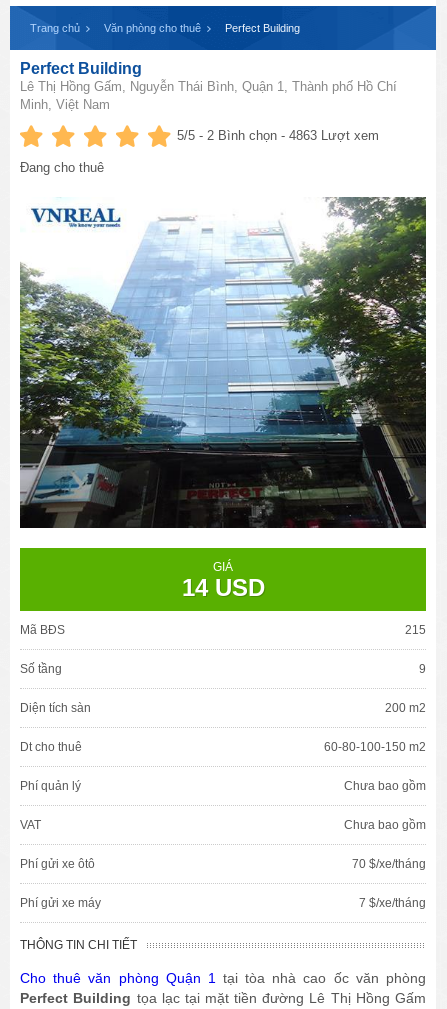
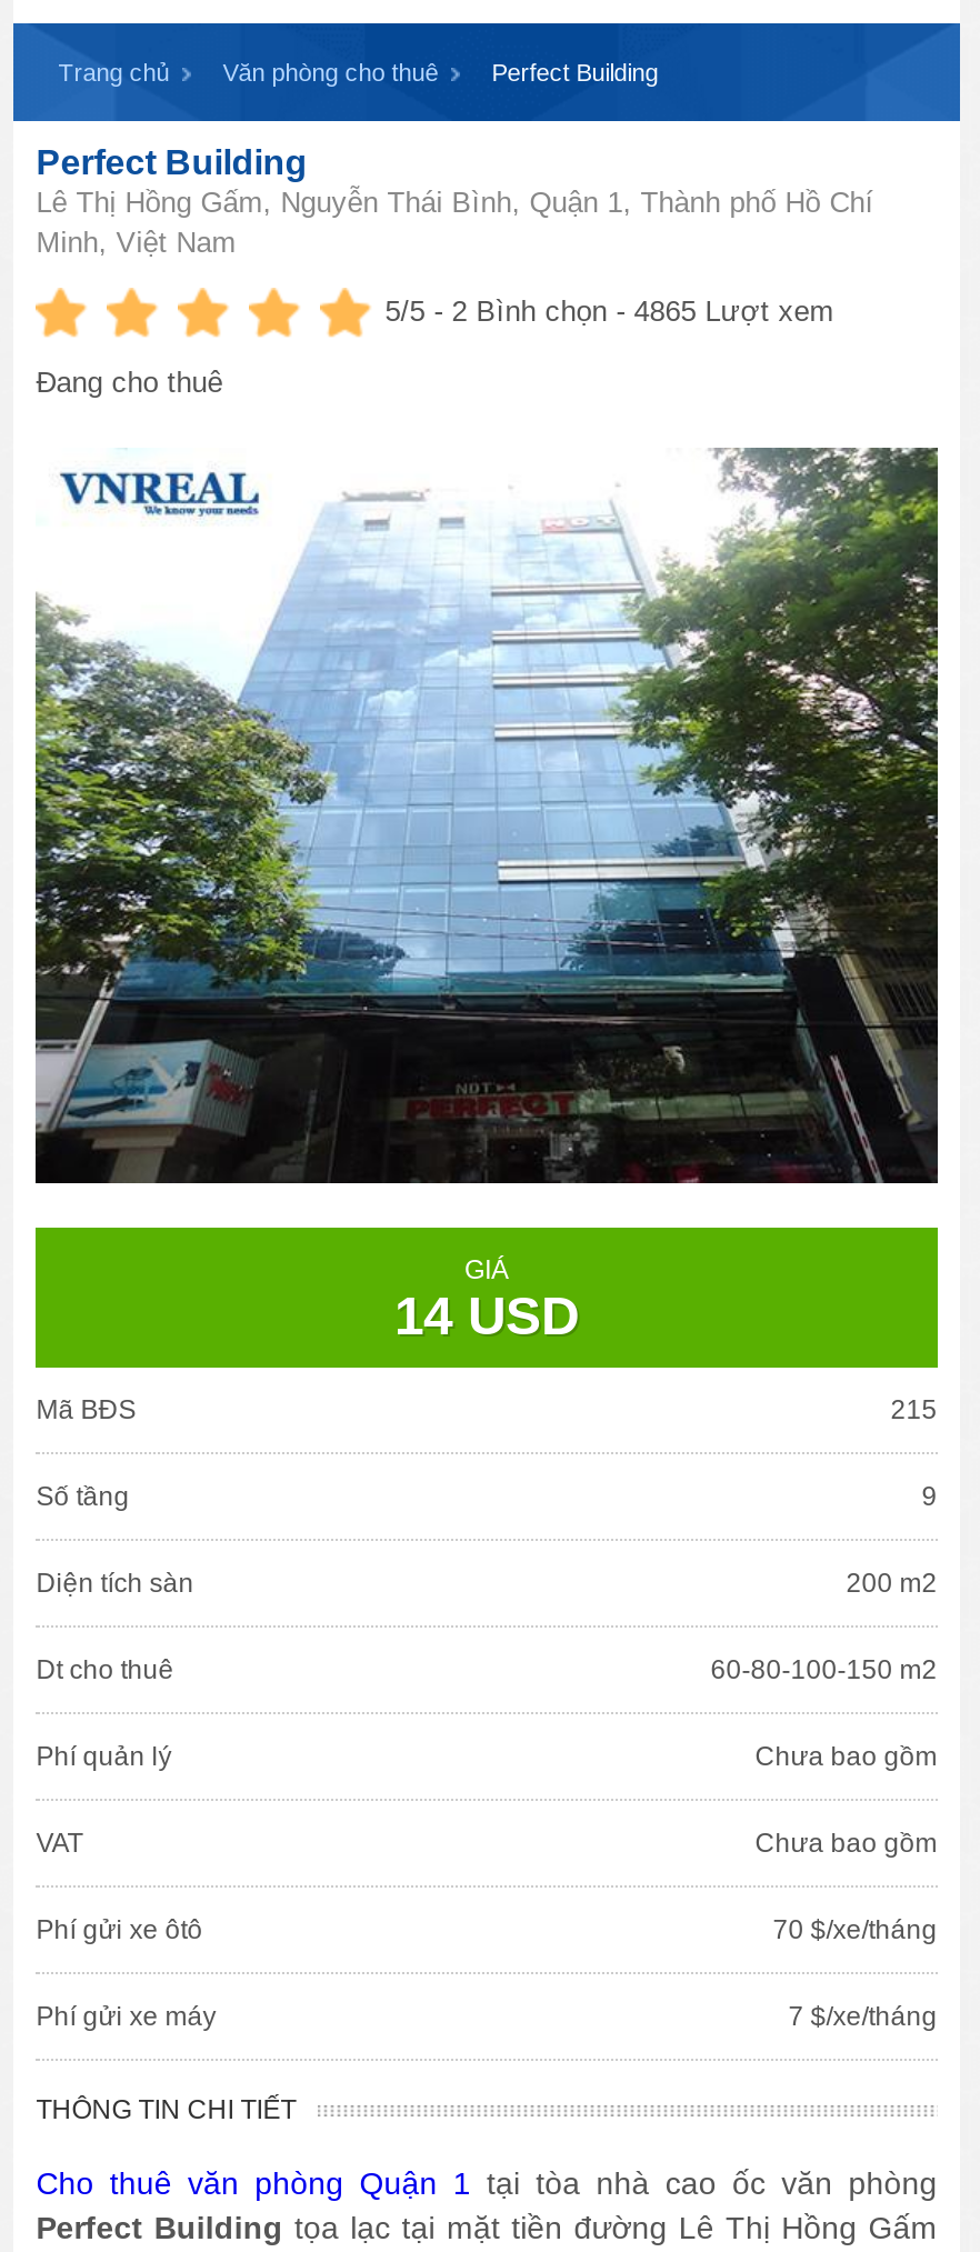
- 5/5 - 2 Bình chọn - 4863 Lượt xem
+ 5/5 - 2 Bình chọn - 4865 Lượt xem
